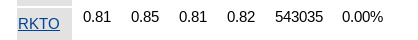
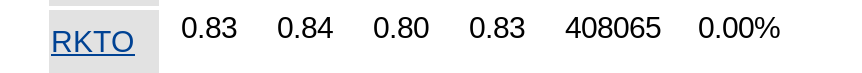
- 0.81
+ 0.83

- 0.85
+ 0.84

- 0.81
+ 0.80

- 0.82
+ 0.83

- 543035
+ 408065
